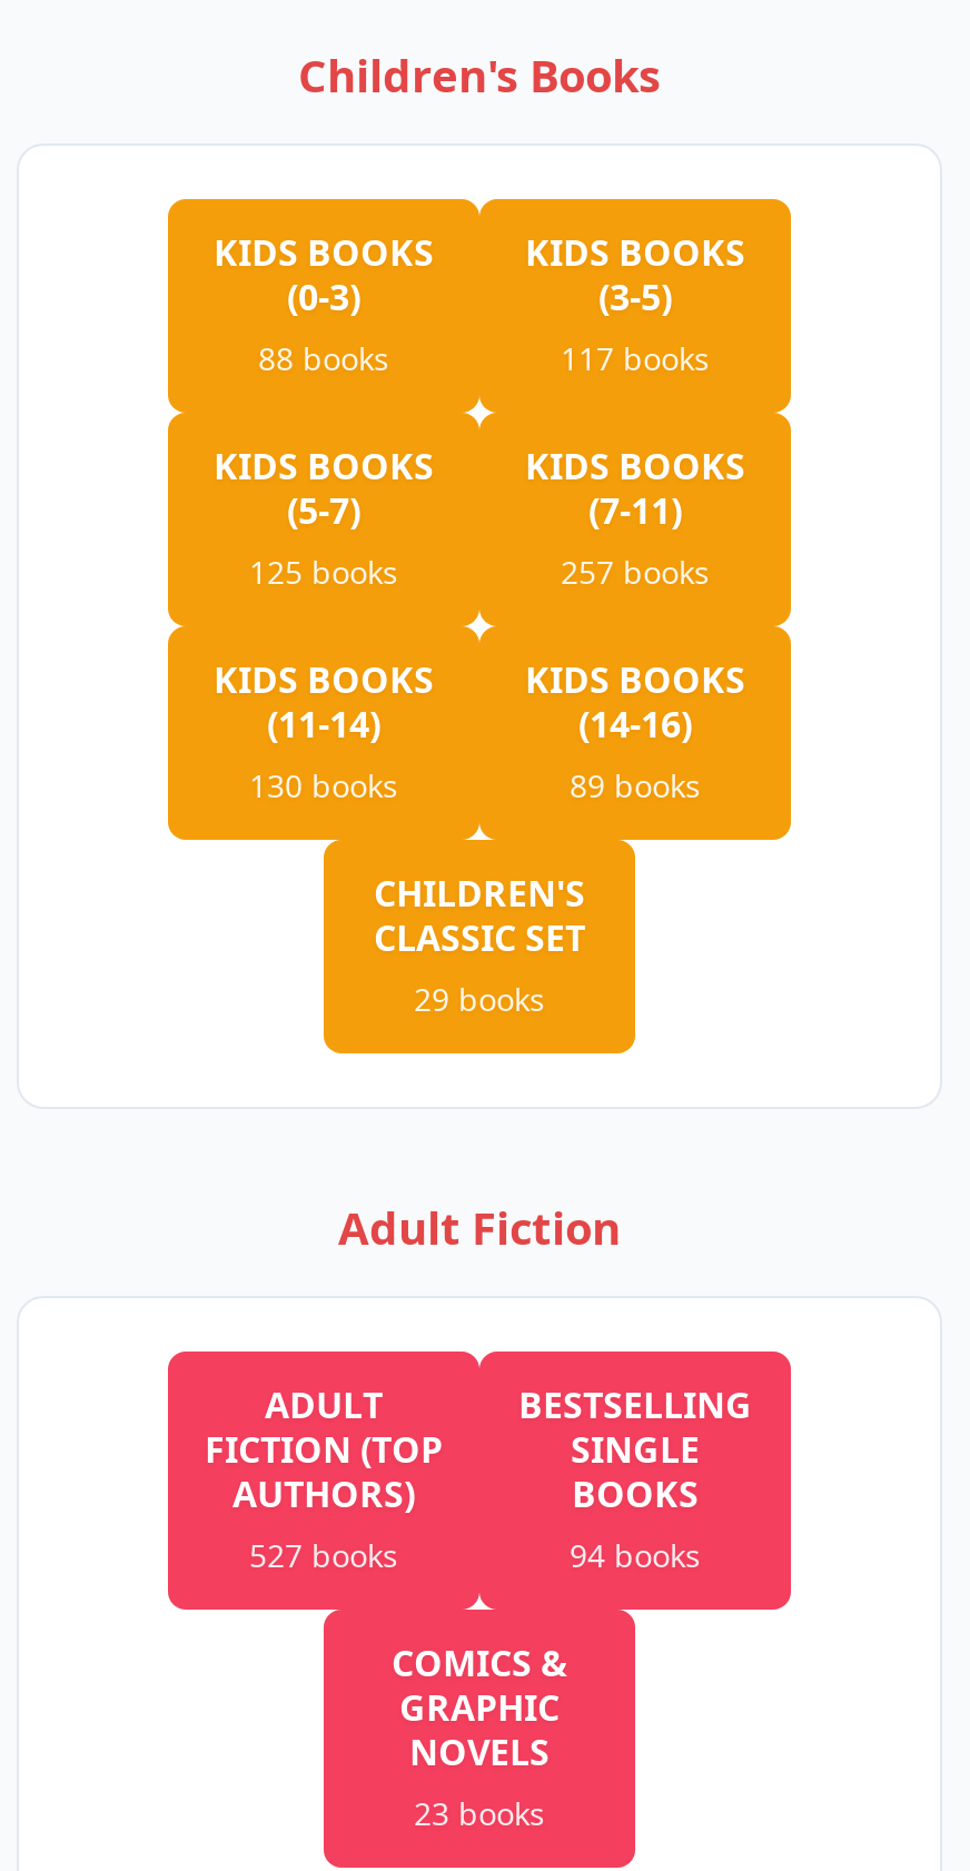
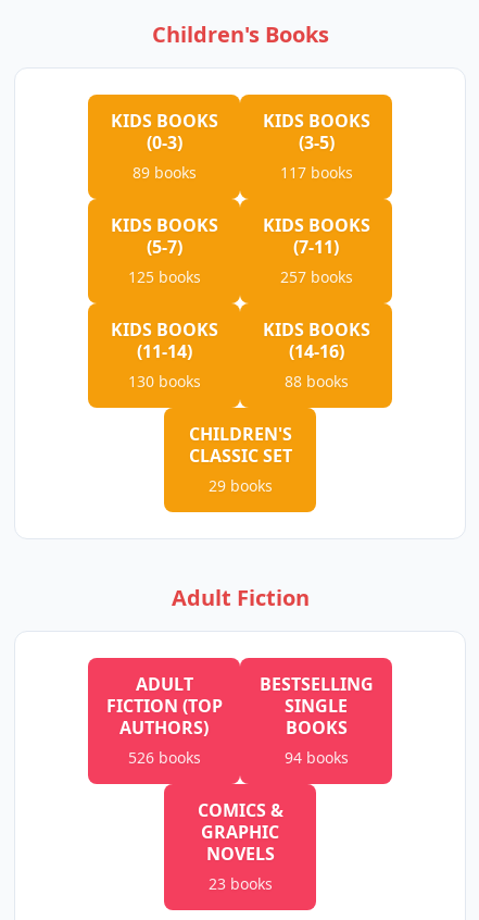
- 88 books
+ 89 books

- 89 books
+ 88 books

- 527 books
+ 526 books
